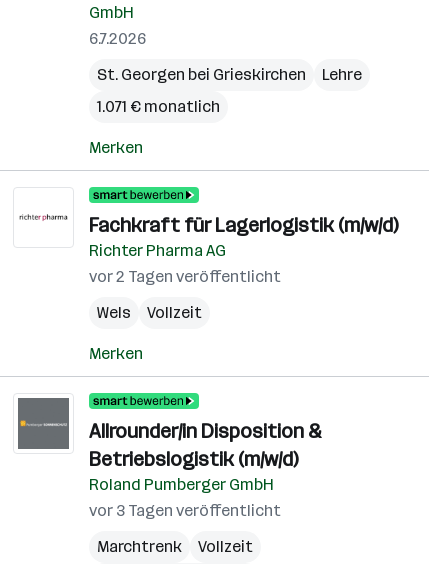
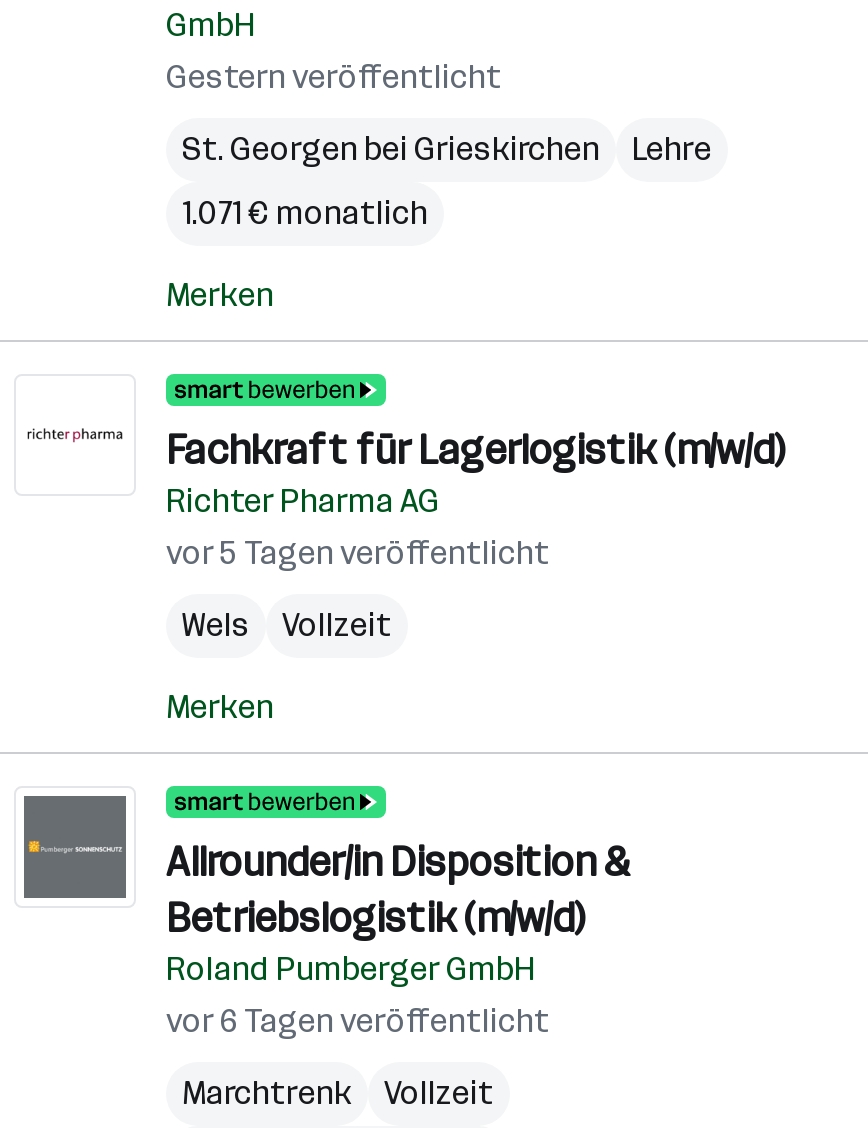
- 6.7.2026
+ Gestern veröffentlicht

- vor 2 Tagen veröffentlicht
+ vor 5 Tagen veröffentlicht

- vor 3 Tagen veröffentlicht
+ vor 6 Tagen veröffentlicht
